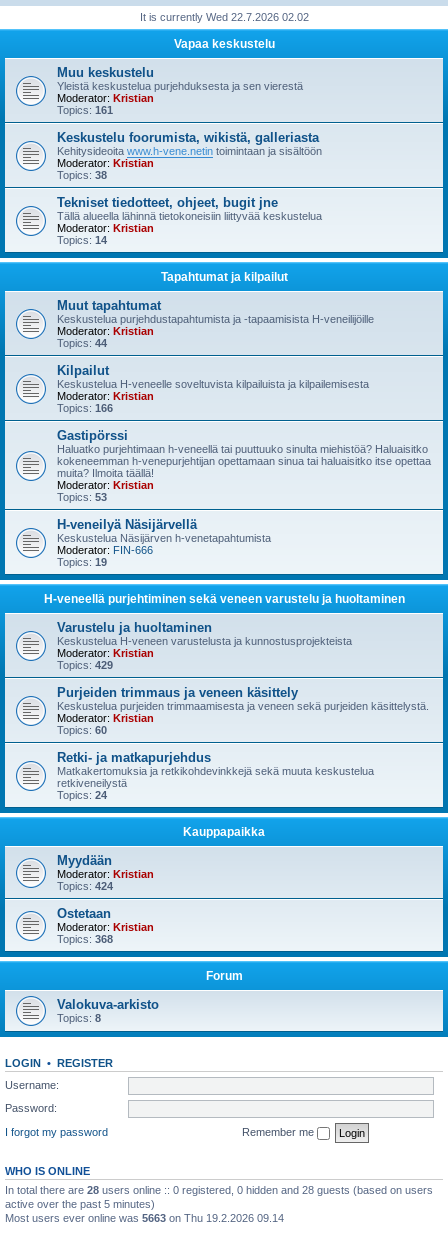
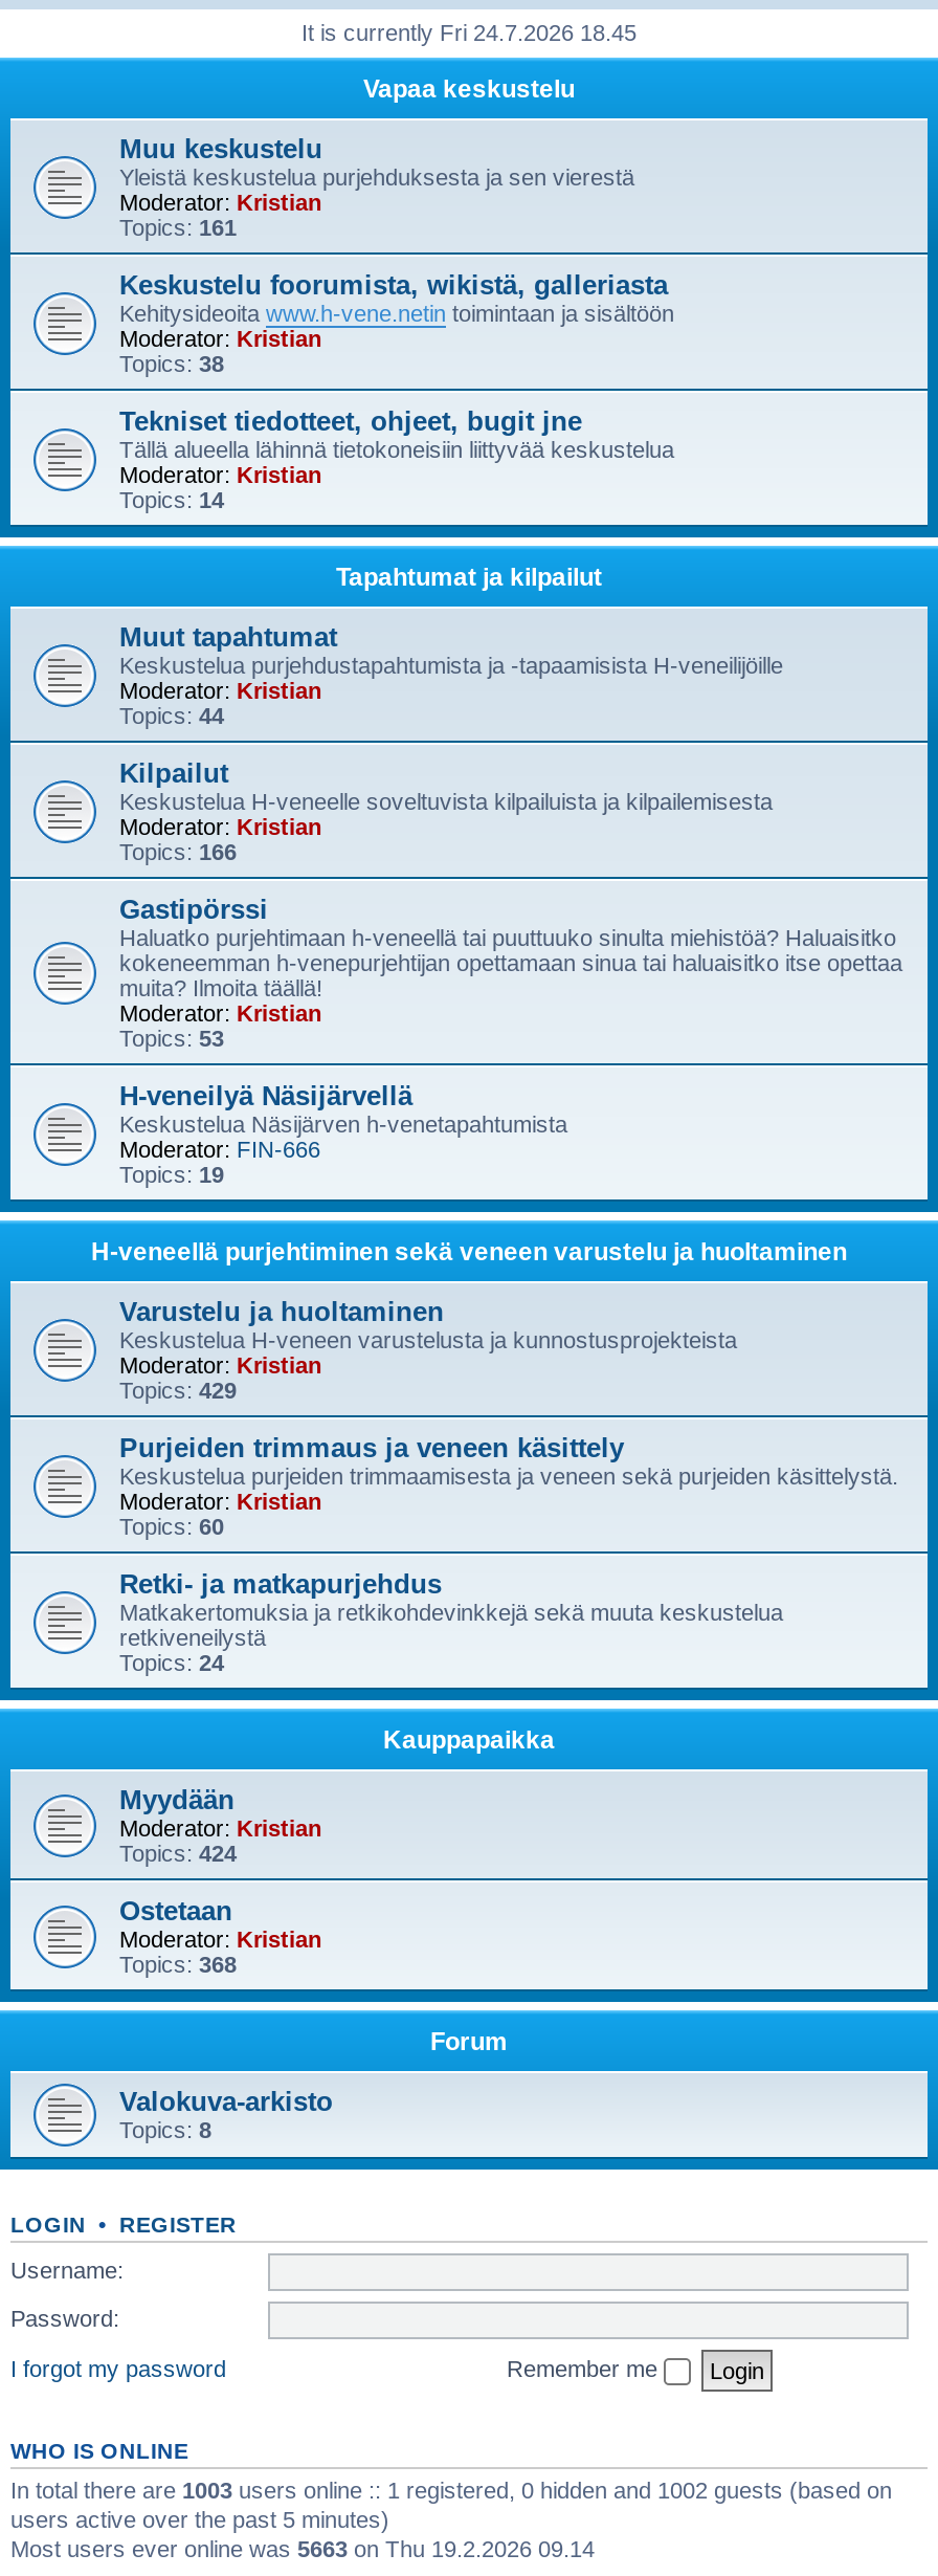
- It is currently Wed 22.7.2026 02.02
+ It is currently Fri 24.7.2026 18.45

- In total there are 28 users online :: 0 registered, 0 hidden and 28 guests (based on users
- active over the past 5 minutes)
+ In total there are 1003 users online :: 1 registered, 0 hidden and 1002 guests (based on
+ users active over the past 5 minutes)
